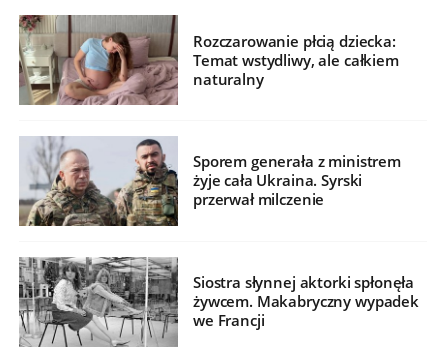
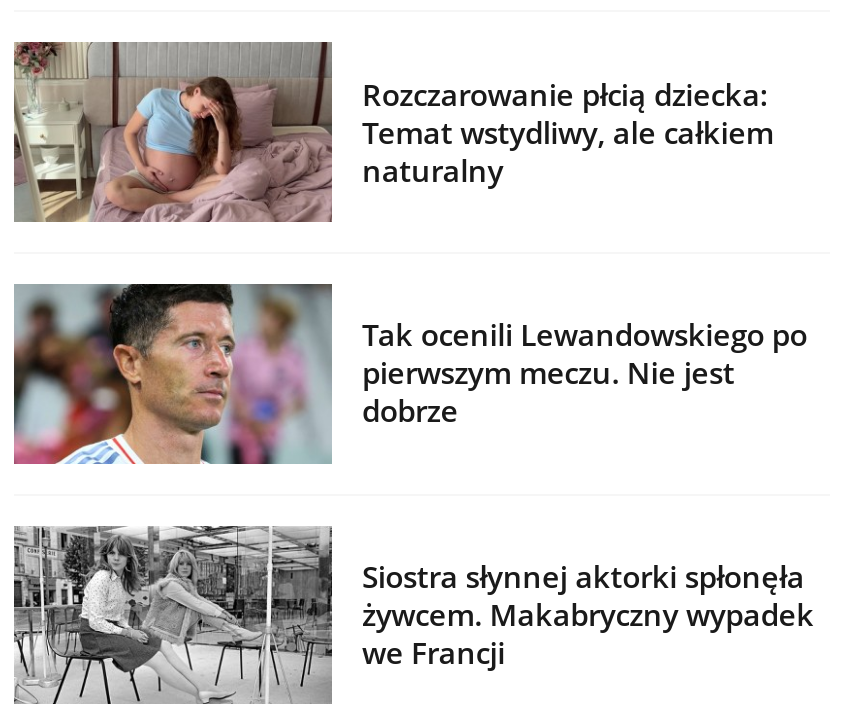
- [image]
- Sporem generała z ministrem
- żyje cała Ukraina. Syrski
- przerwał milczenie
+ [image]
+ Tak ocenili Lewandowskiego po
+ pierwszym meczu. Nie jest
+ dobrze
